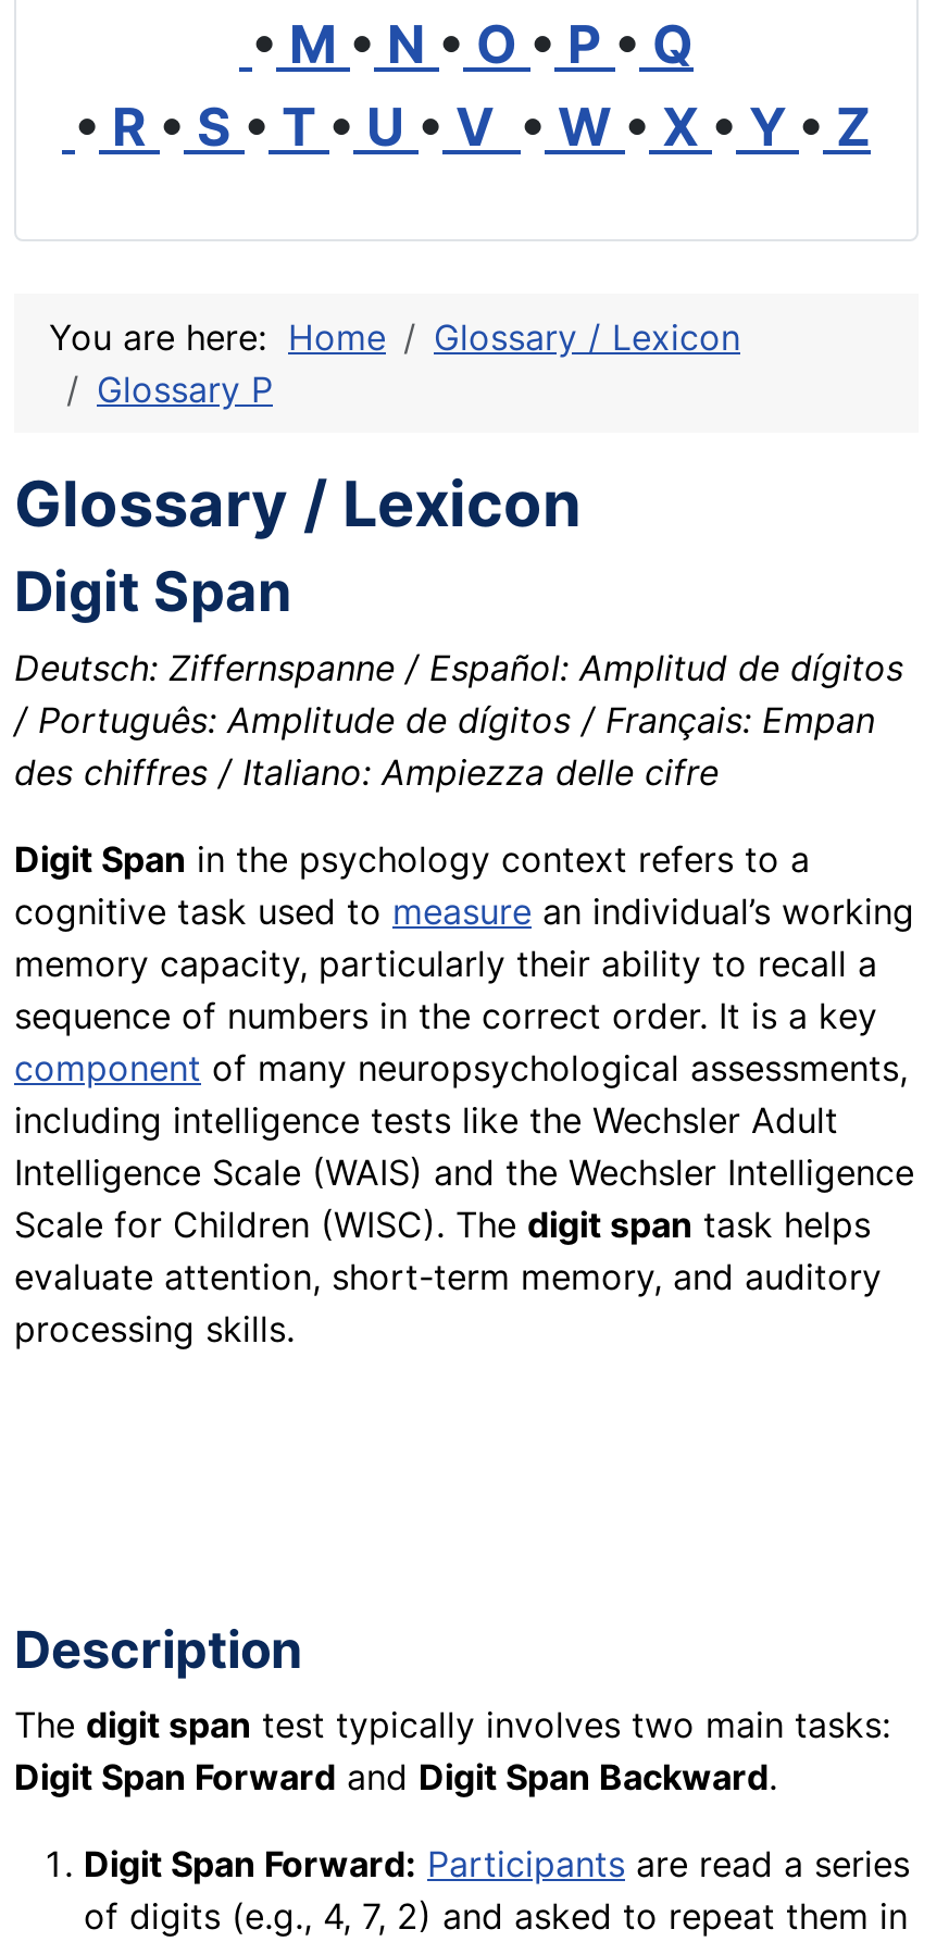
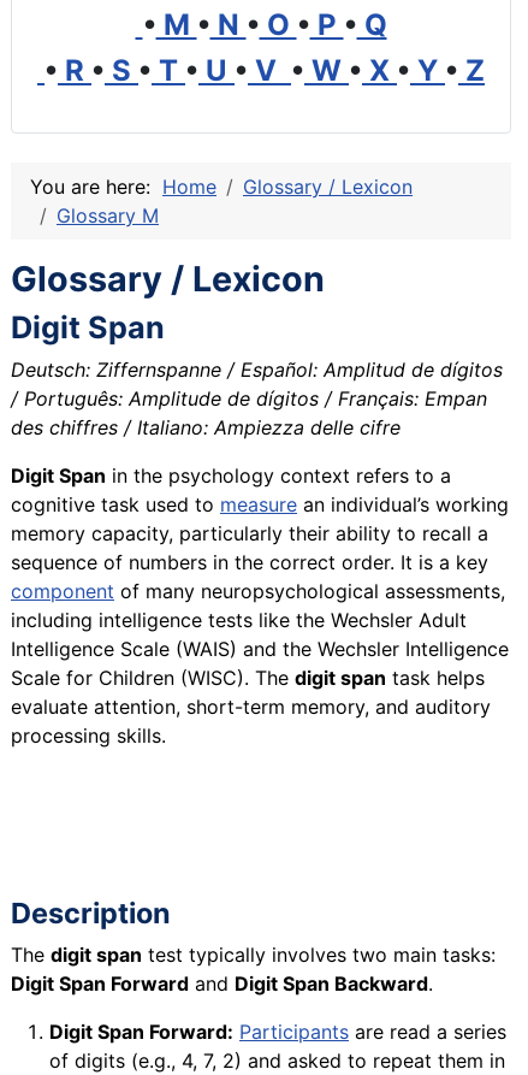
- Glossary P
+ Glossary M
